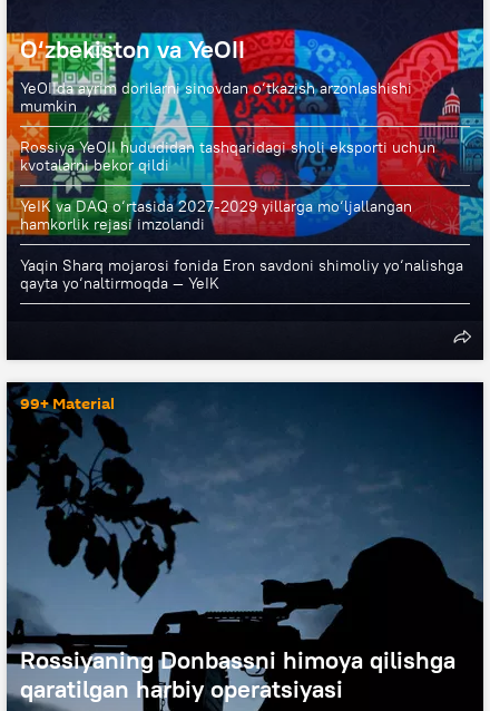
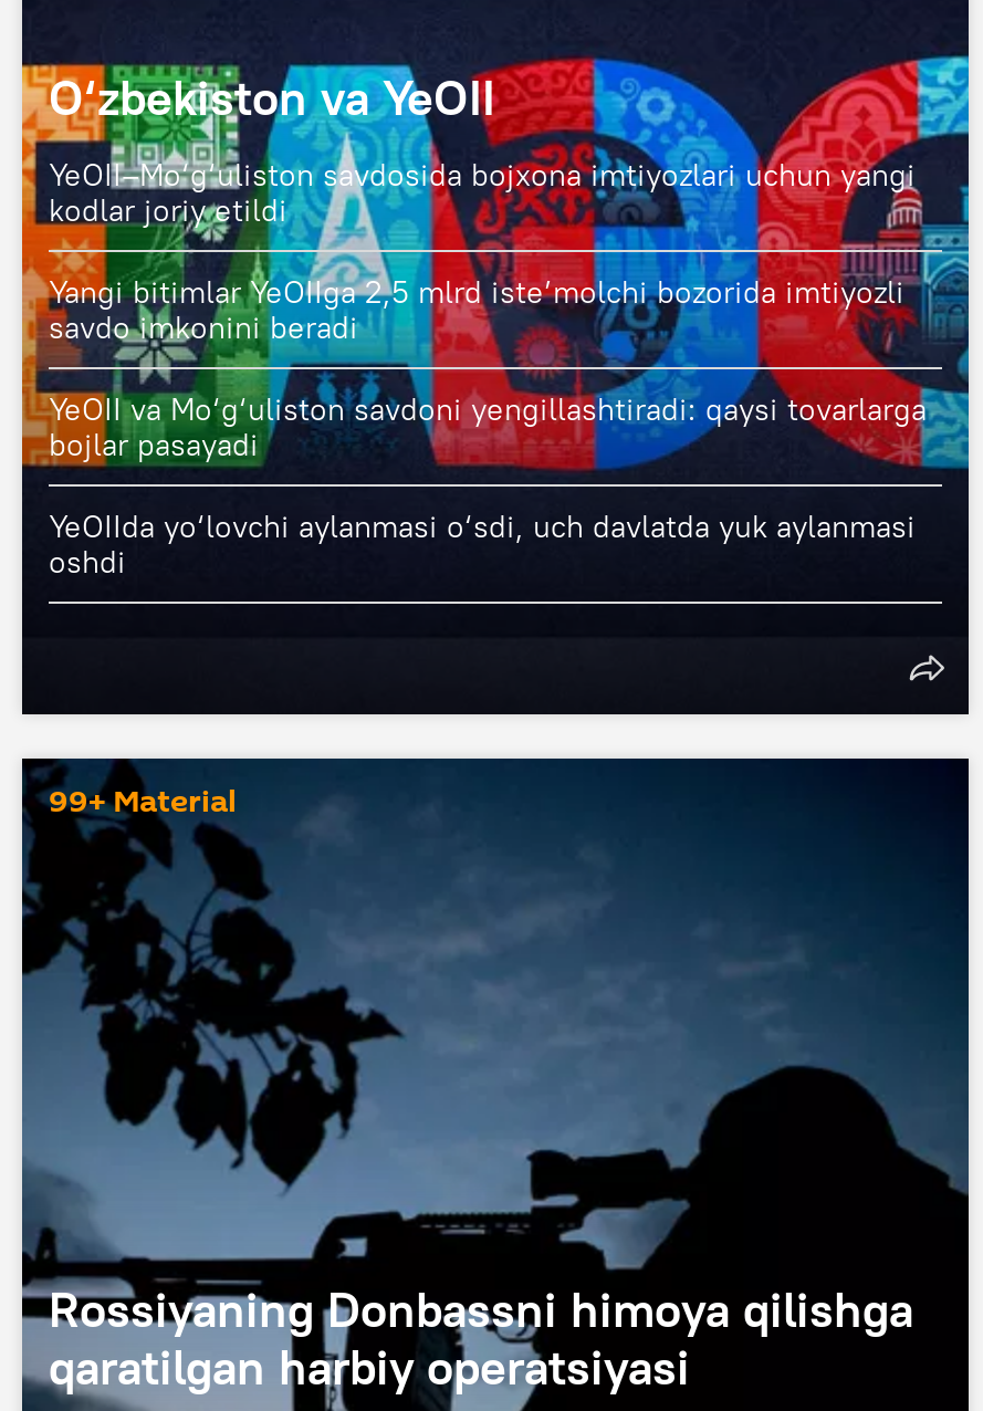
- YeOIIda ayrim dorilarni sinovdan o‘tkazish arzonlashishi
- mumkin
+ YeOII–Mo‘g‘uliston savdosida bojxona imtiyozlari uchun yangi
+ kodlar joriy etildi

- Rossiya YeOII hududidan tashqaridagi sholi eksporti uchun
- kvotalarni bekor qildi
+ Yangi bitimlar YeOIIga 2,5 mlrd iste’molchi bozorida imtiyozli
+ savdo imkonini beradi

- YeIK va DAQ o‘rtasida 2027-2029 yillarga mo‘ljallangan
- hamkorlik rejasi imzolandi
+ YeOII va Mo‘g‘uliston savdoni yengillashtiradi: qaysi tovarlarga
+ bojlar pasayadi

- Yaqin Sharq mojarosi fonida Eron savdoni shimoliy yo‘nalishga
- qayta yo‘naltirmoqda — YeIK
+ YeOIIda yo‘lovchi aylanmasi o‘sdi, uch davlatda yuk aylanmasi
+ oshdi
